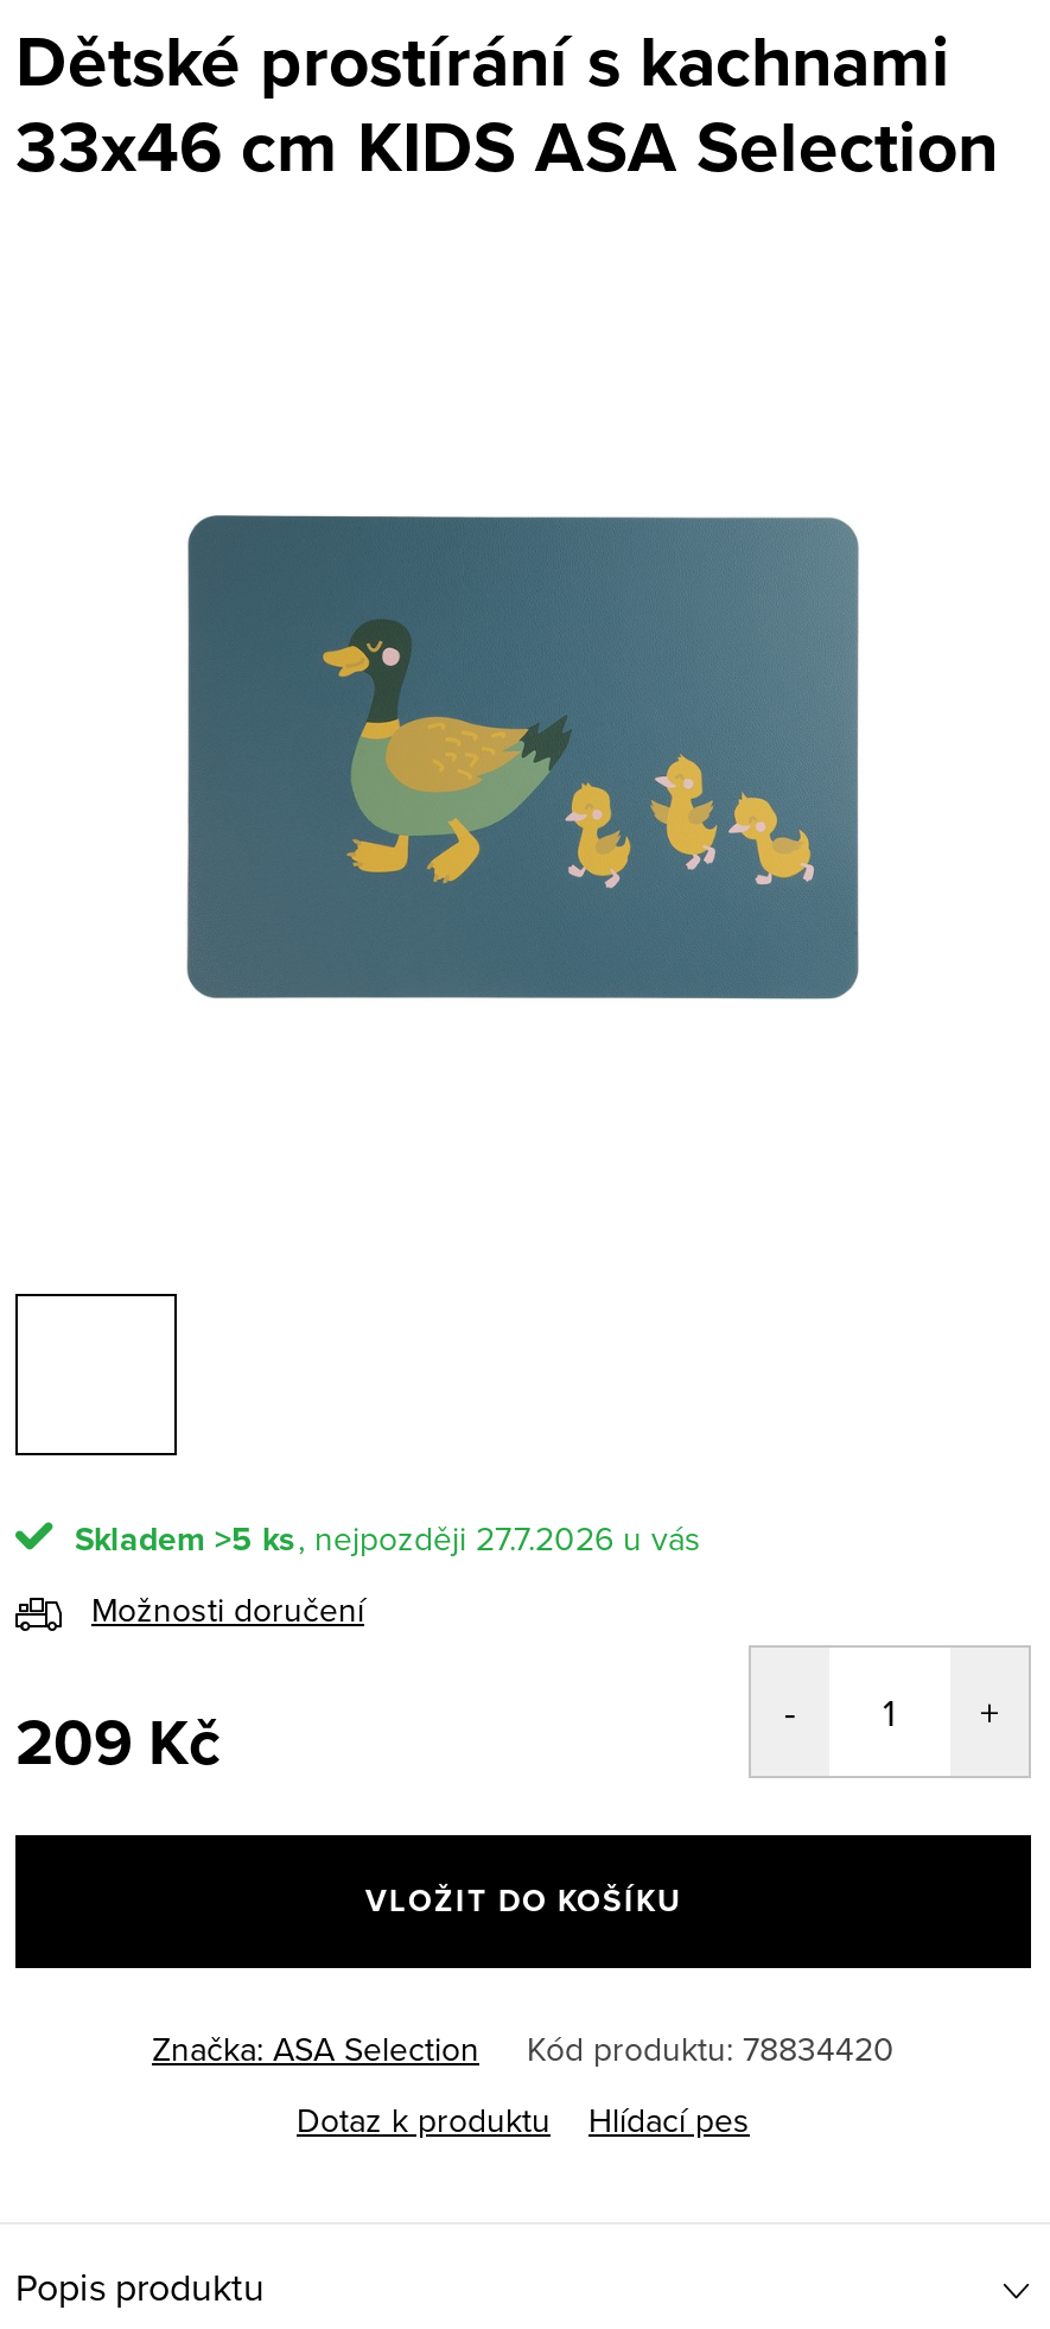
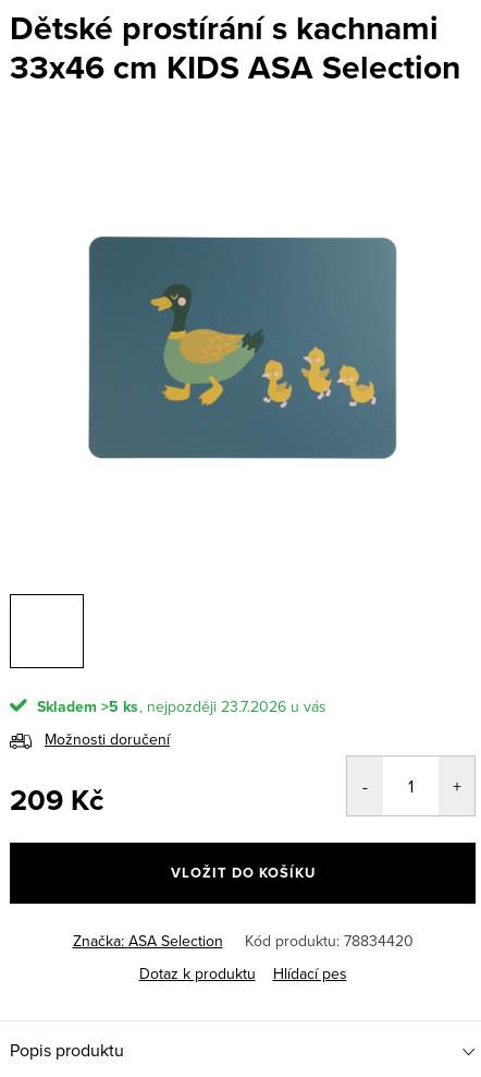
- 27.7.2026
+ 23.7.2026
